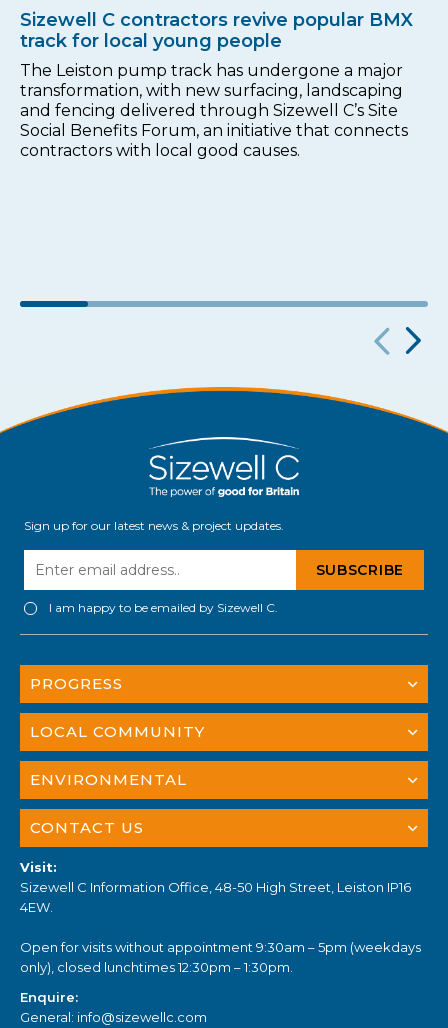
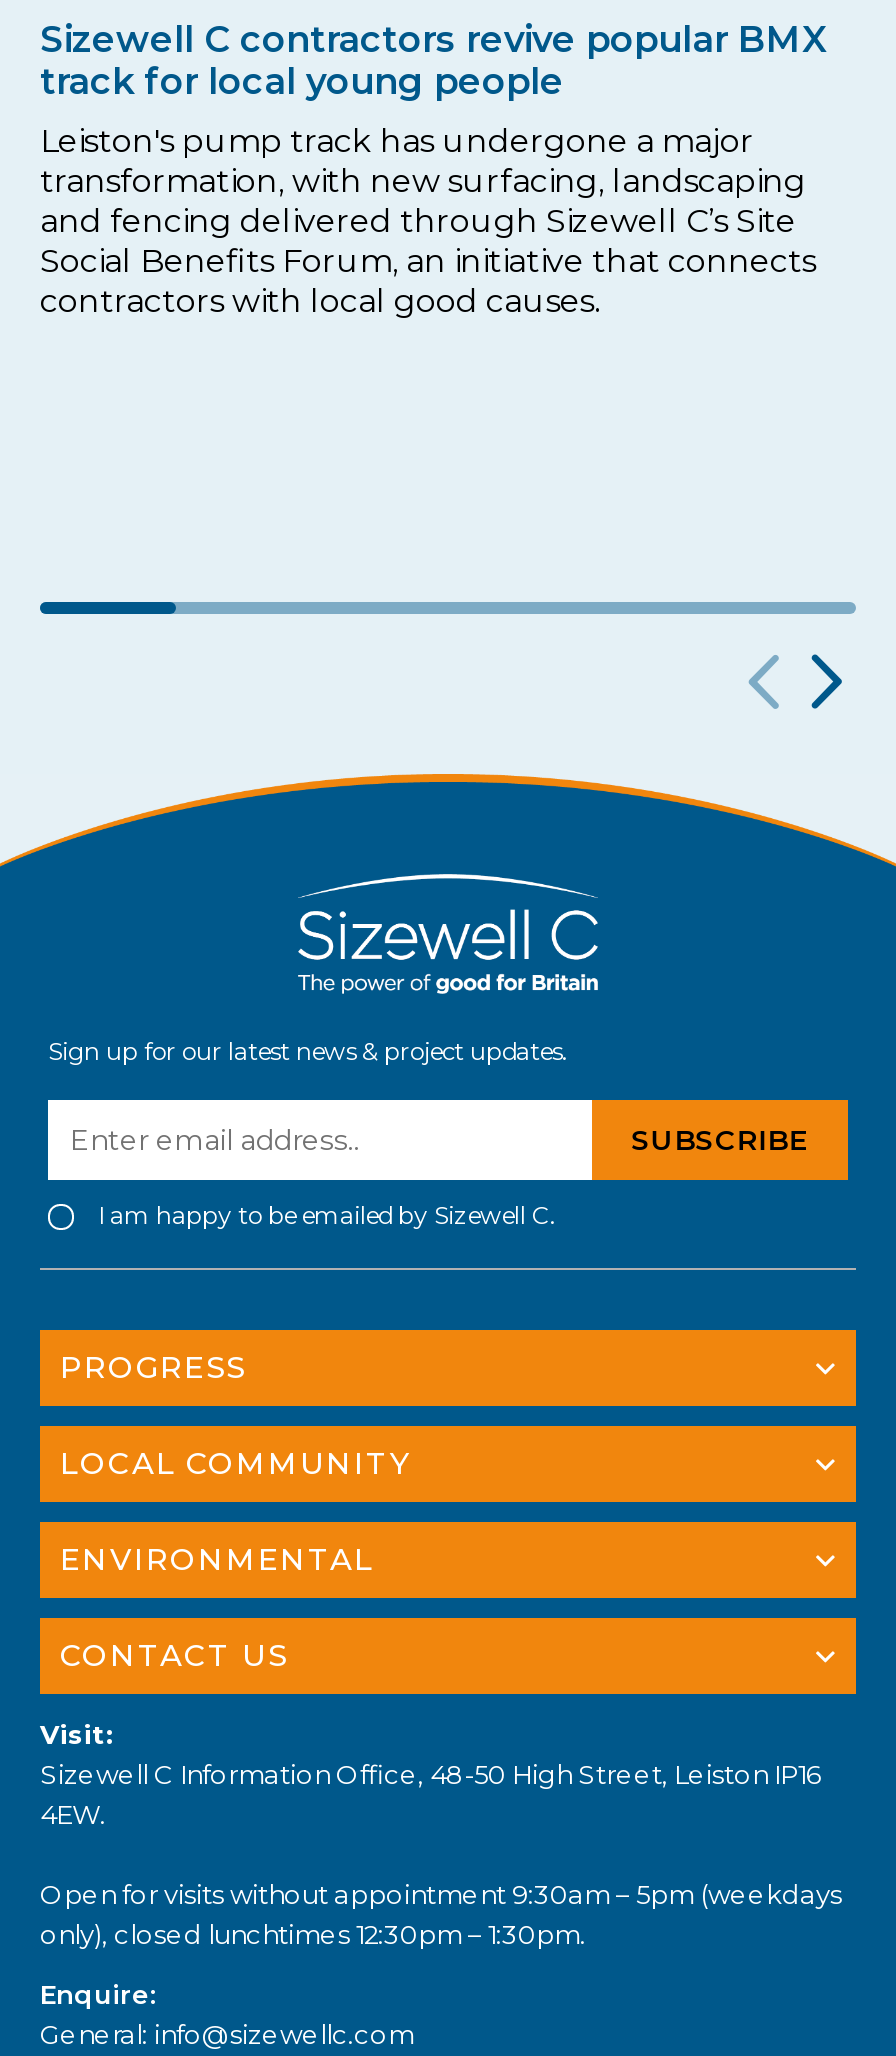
- The Leiston pump track has undergone a major
+ Leiston's pump track has undergone a major
